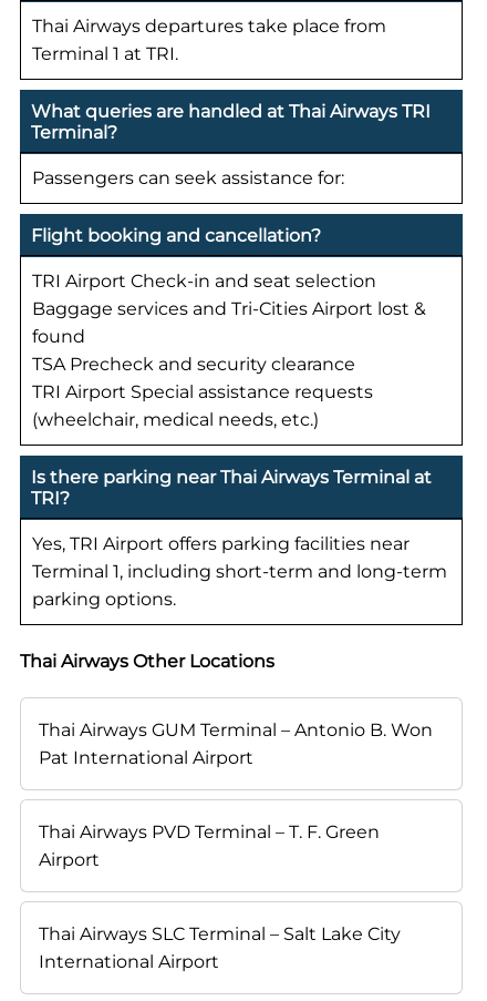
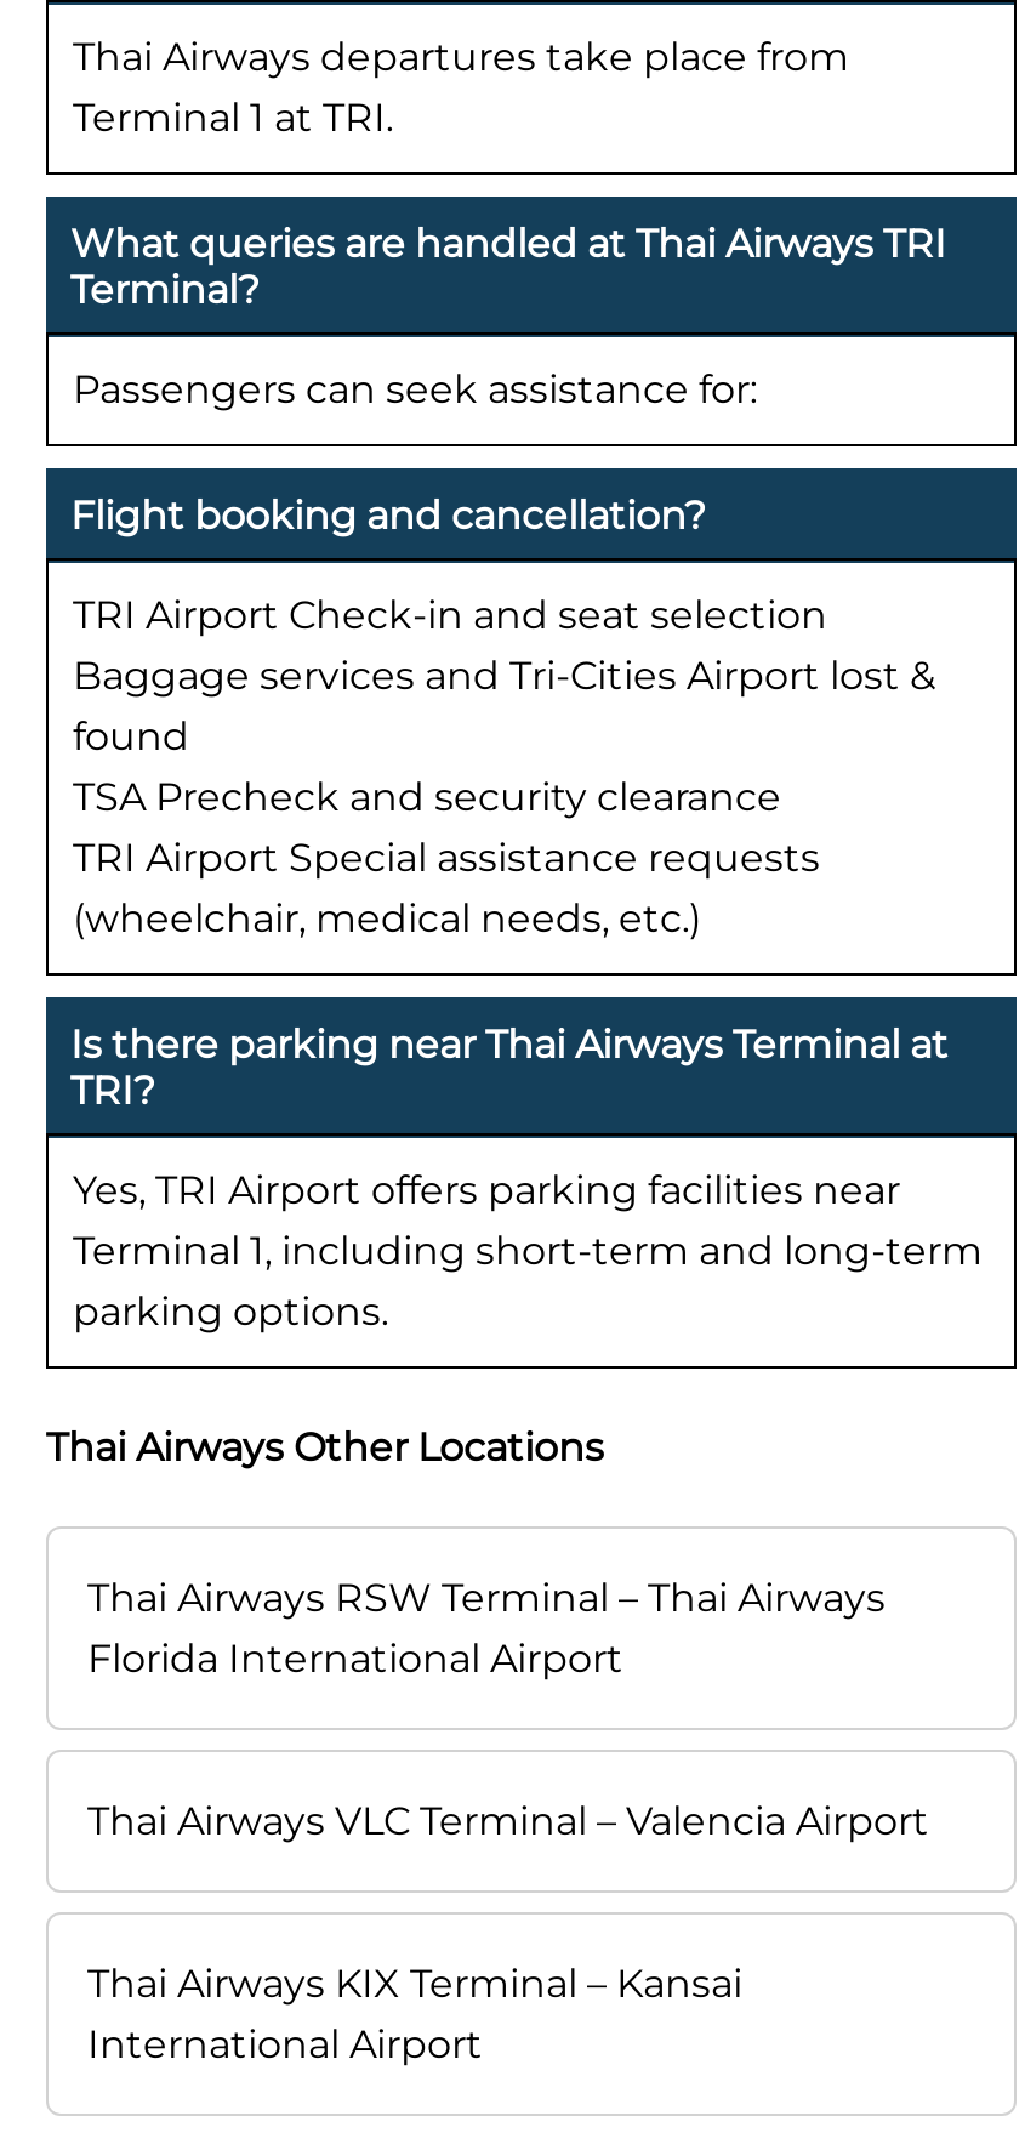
- Thai Airways GUM Terminal – Antonio B. Won
- Pat International Airport
+ Thai Airways RSW Terminal – Thai Airways
+ Florida International Airport

- Thai Airways PVD Terminal – T. F. Green
- Airport
+ Thai Airways VLC Terminal – Valencia Airport

- Thai Airways SLC Terminal – Salt Lake City
+ Thai Airways KIX Terminal – Kansai
